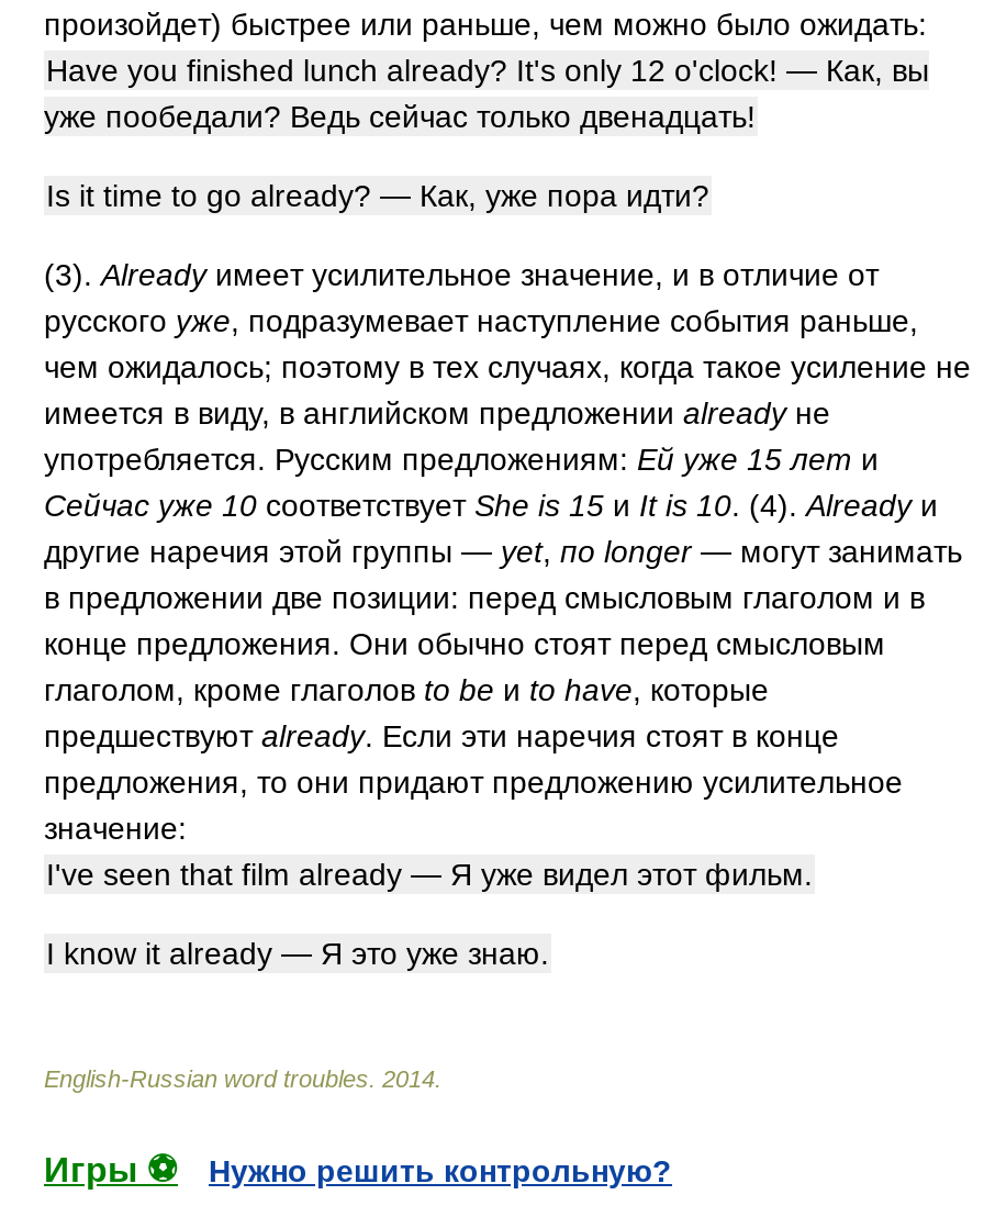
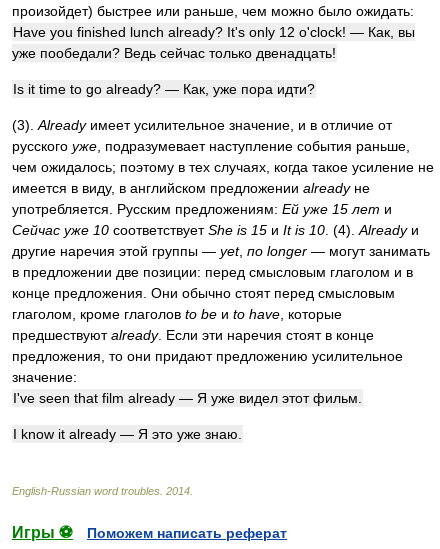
- Нужно решить контрольную?
+ Поможем написать реферат
